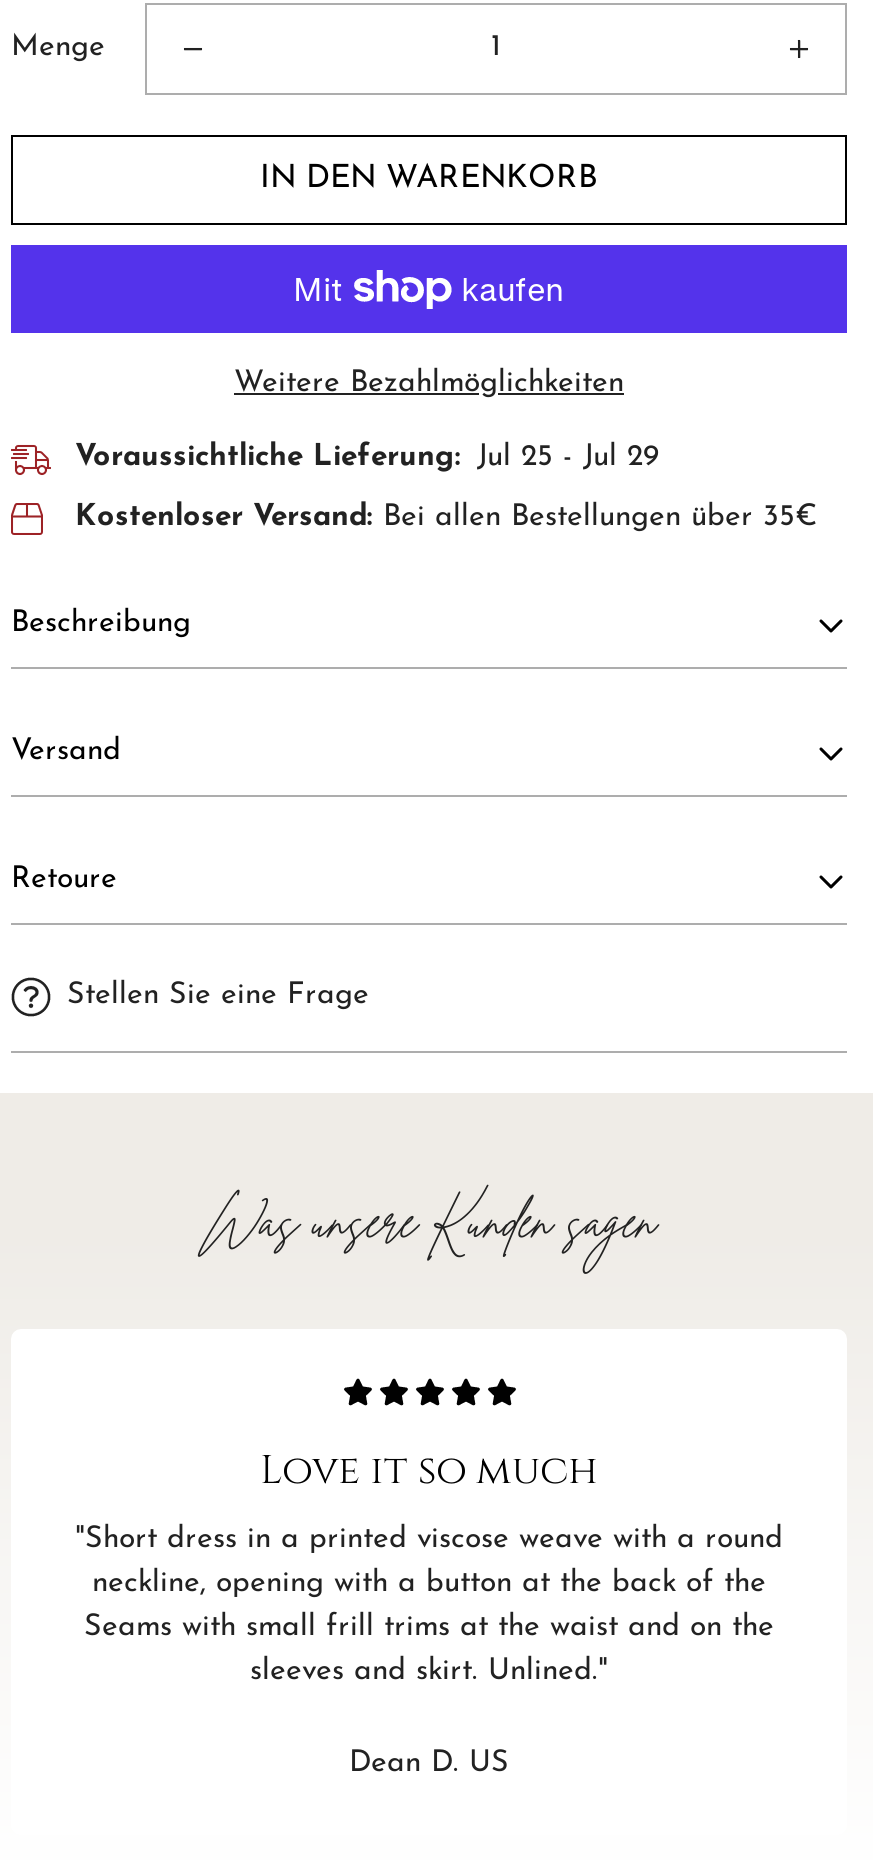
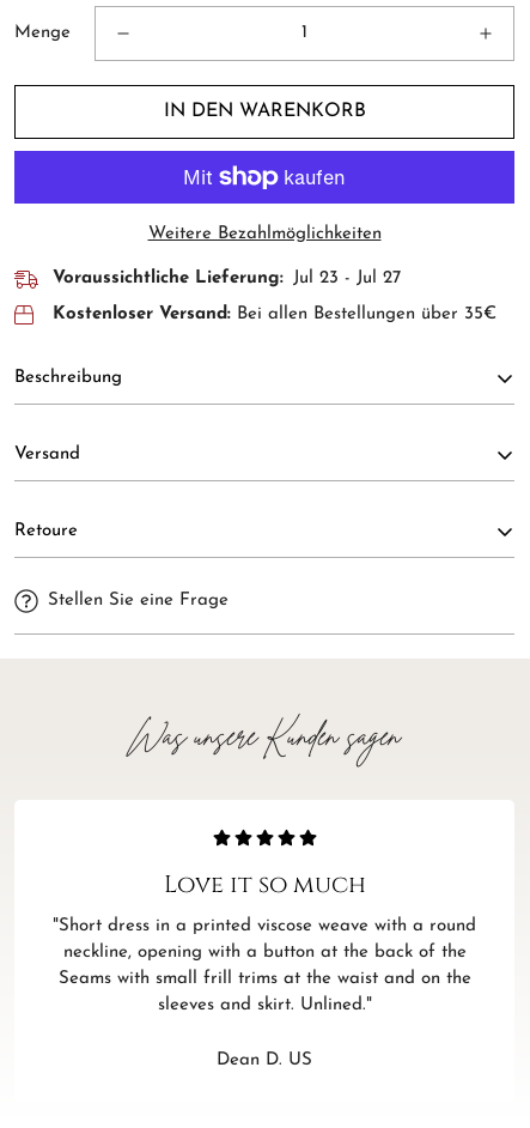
- Voraussichtliche Lieferung: Jul 25 - Jul 29
+ Voraussichtliche Lieferung: Jul 23 - Jul 27
